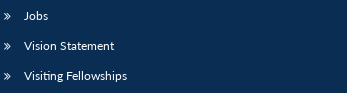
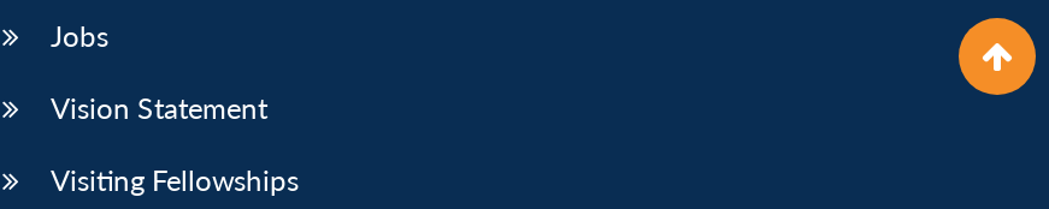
+ [image]
